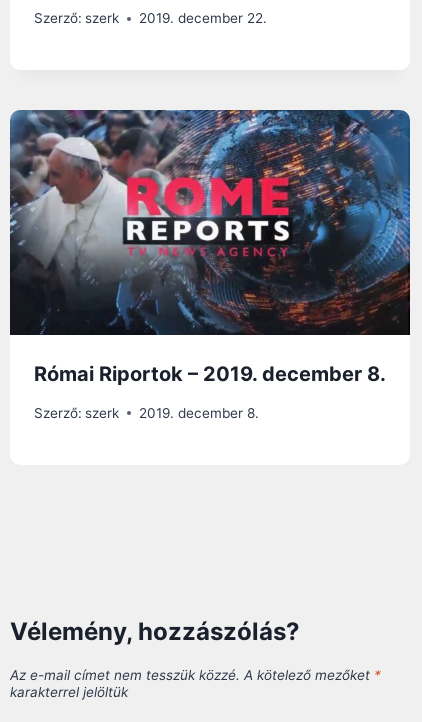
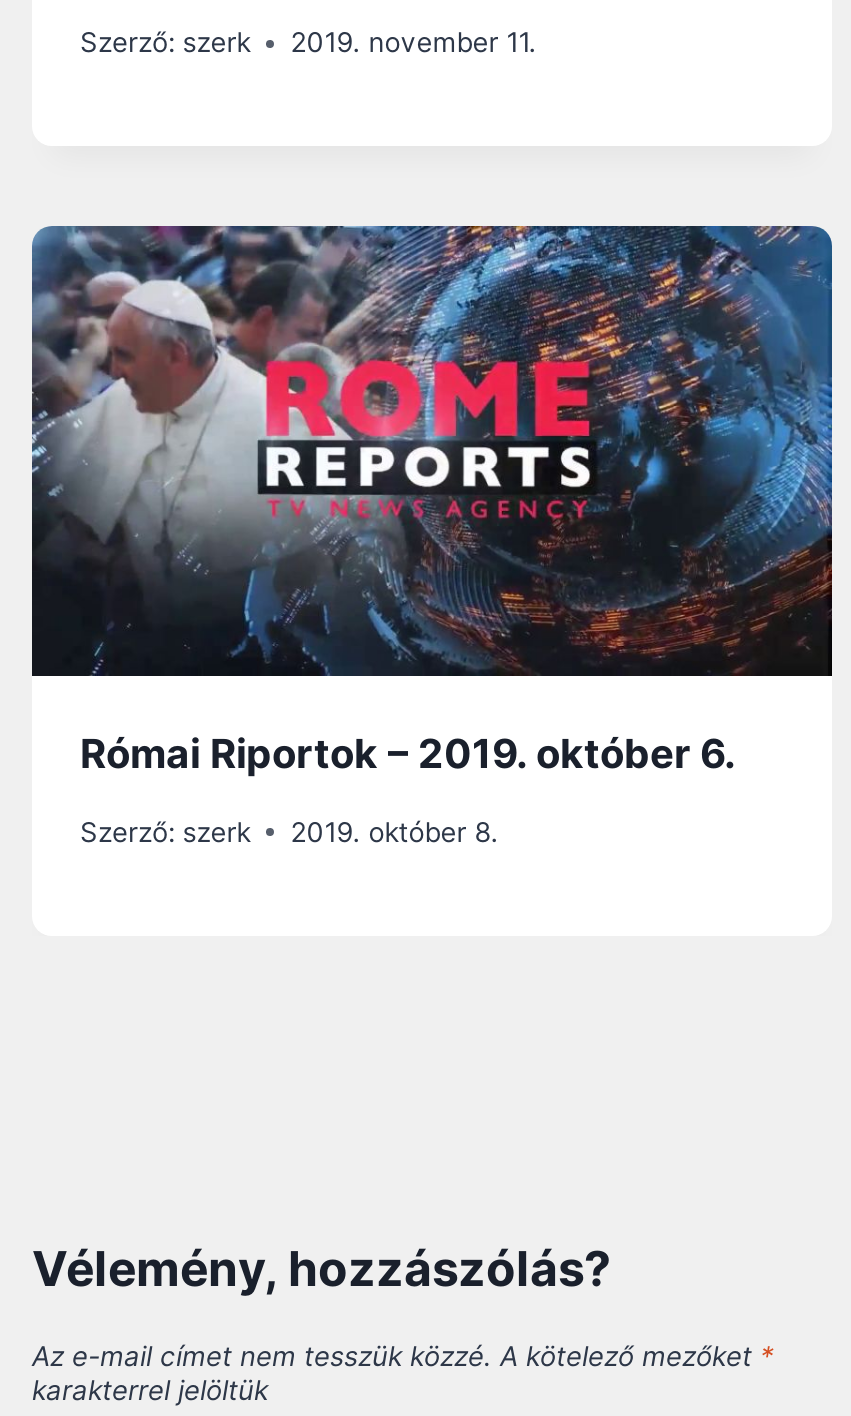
- Szerző: szerk 2019. december 22.
+ Szerző: szerk 2019. november 11.

- Római Riportok – 2019. december 8.
+ Római Riportok – 2019. október 6.

- Szerző: szerk 2019. december 8.
+ Szerző: szerk 2019. október 8.
